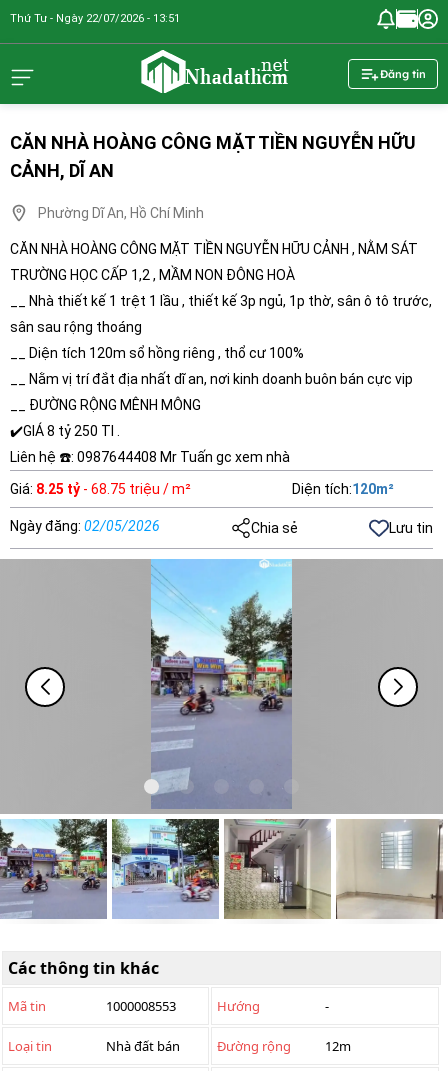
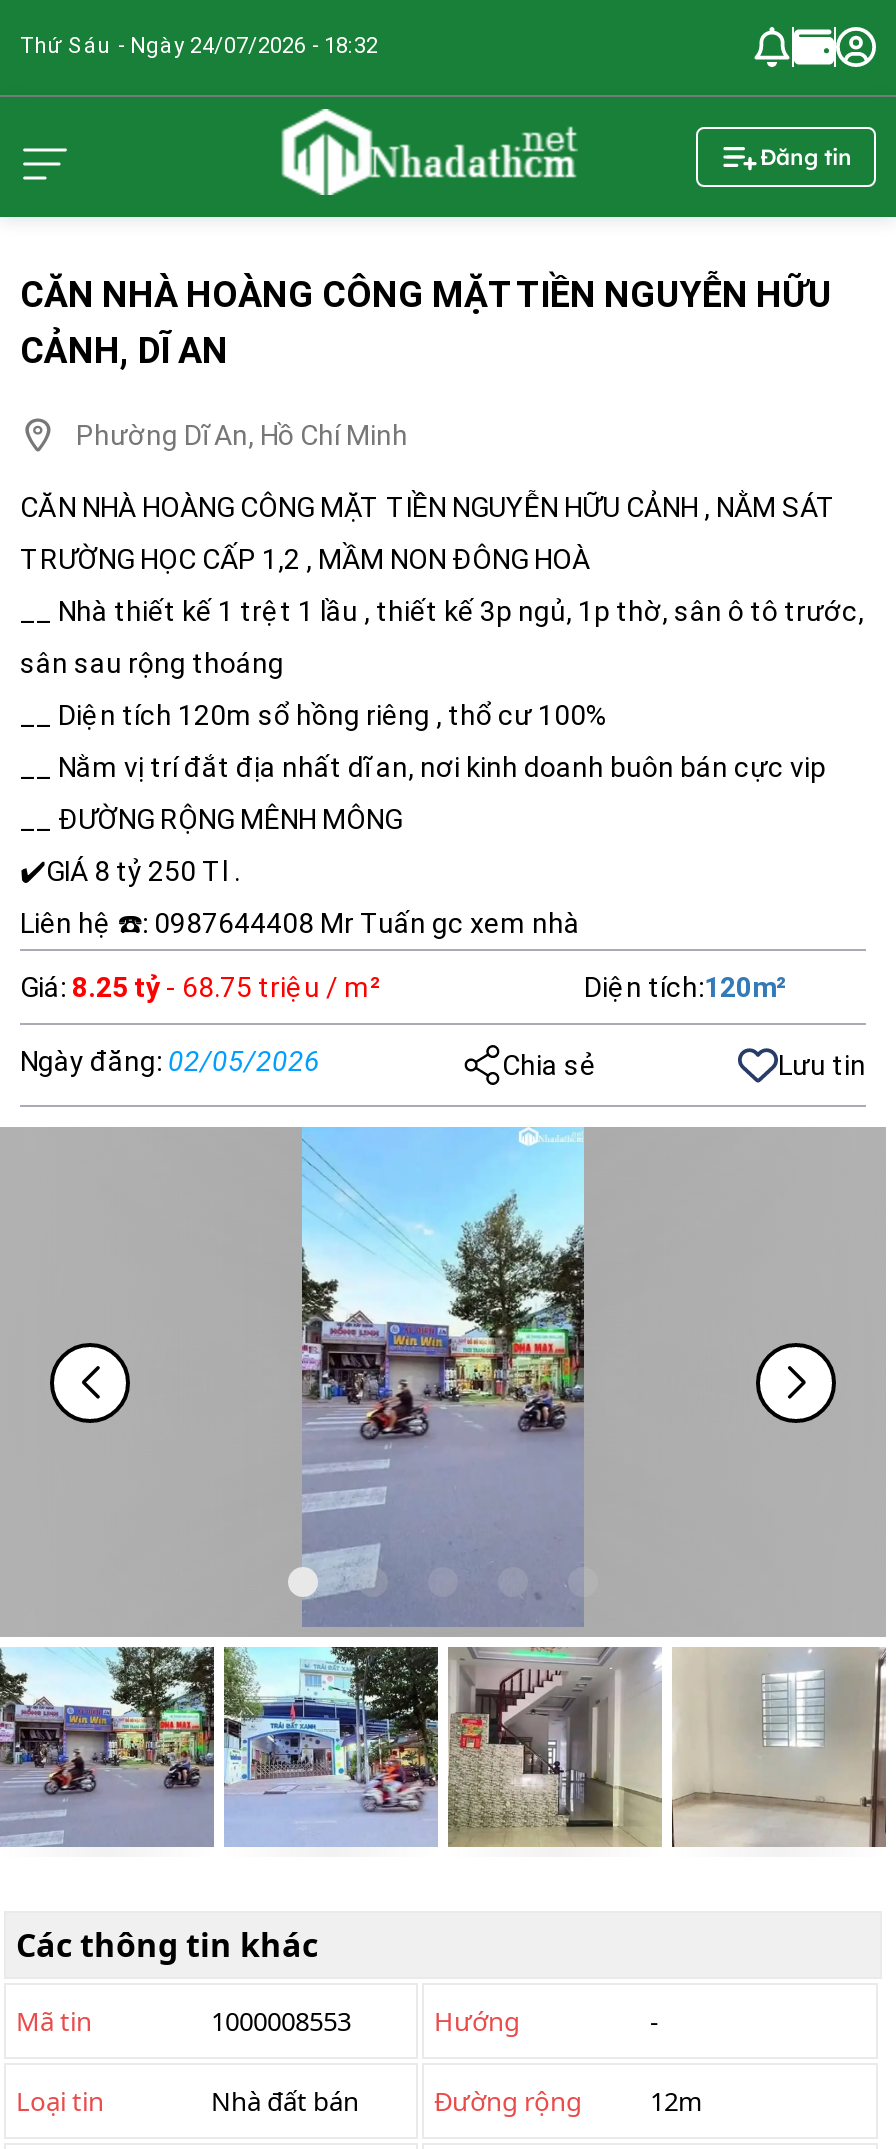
- Thứ Tư - Ngày 22/07/2026 - 13:51
+ Thứ Sáu - Ngày 24/07/2026 - 18:32
